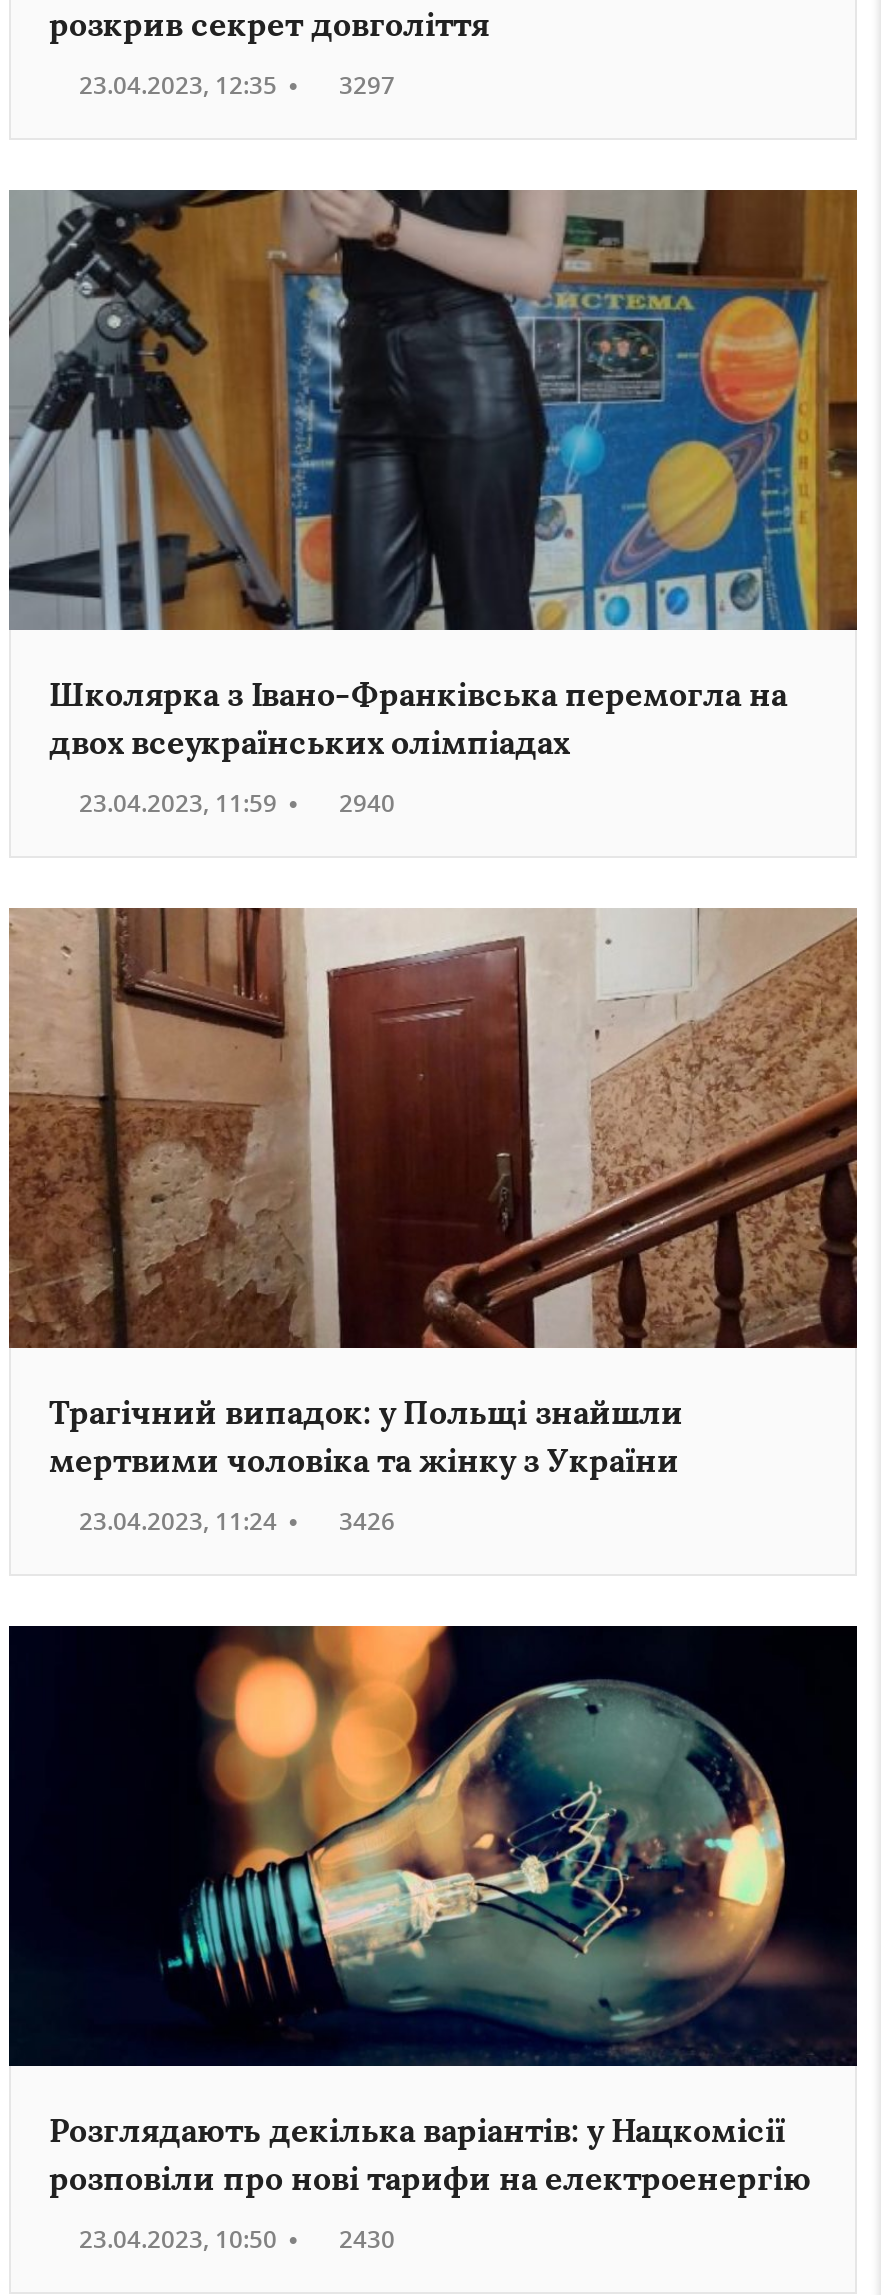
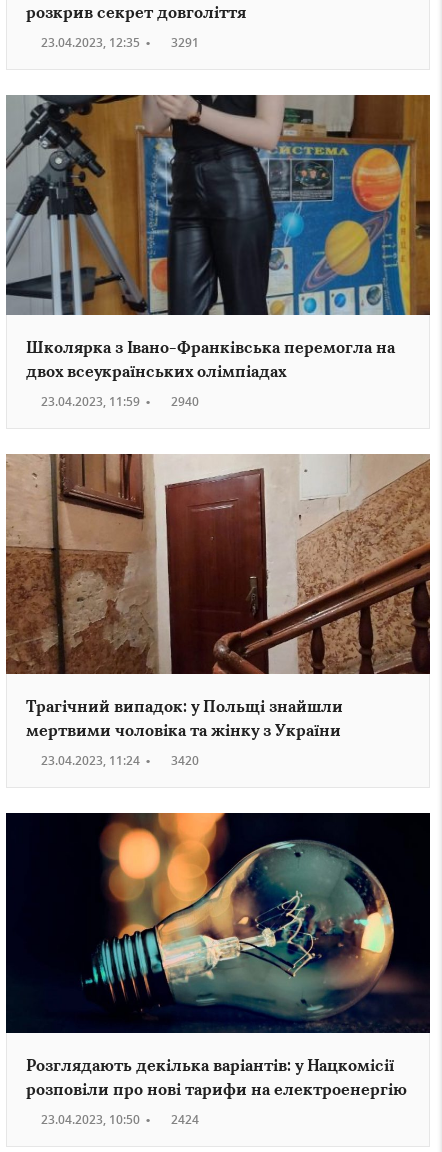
- 23.04.2023, 12:35 • 3297
+ 23.04.2023, 12:35 • 3291

- 23.04.2023, 11:24 • 3426
+ 23.04.2023, 11:24 • 3420

- 23.04.2023, 10:50 • 2430
+ 23.04.2023, 10:50 • 2424
